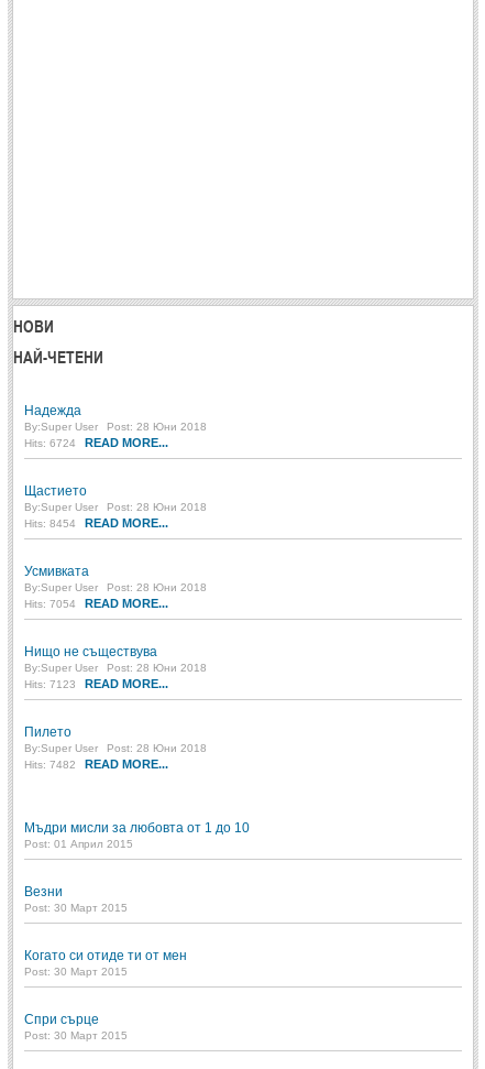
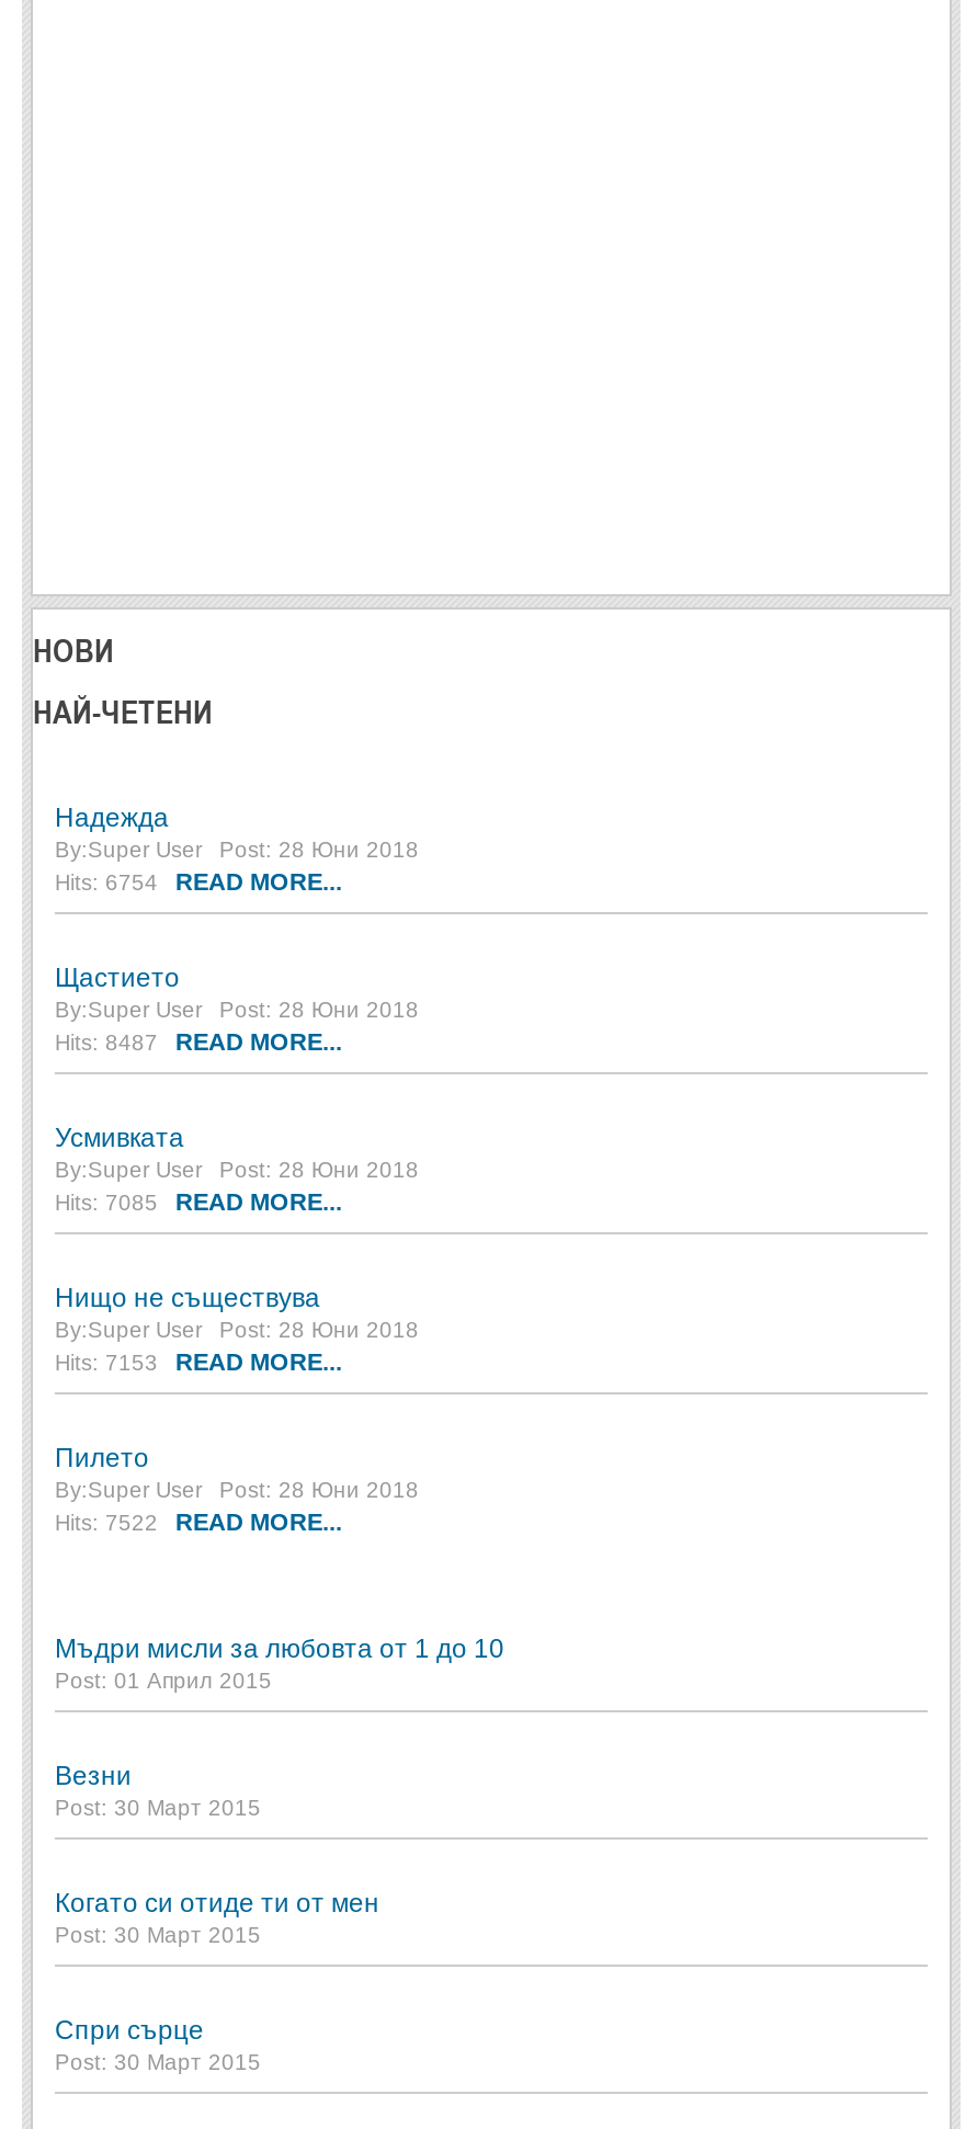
- Hits: 6724 READ MORE...
+ Hits: 6754 READ MORE...

- Hits: 8454 READ MORE...
+ Hits: 8487 READ MORE...

- Hits: 7054 READ MORE...
+ Hits: 7085 READ MORE...

- Hits: 7123 READ MORE...
+ Hits: 7153 READ MORE...

- Hits: 7482 READ MORE...
+ Hits: 7522 READ MORE...
